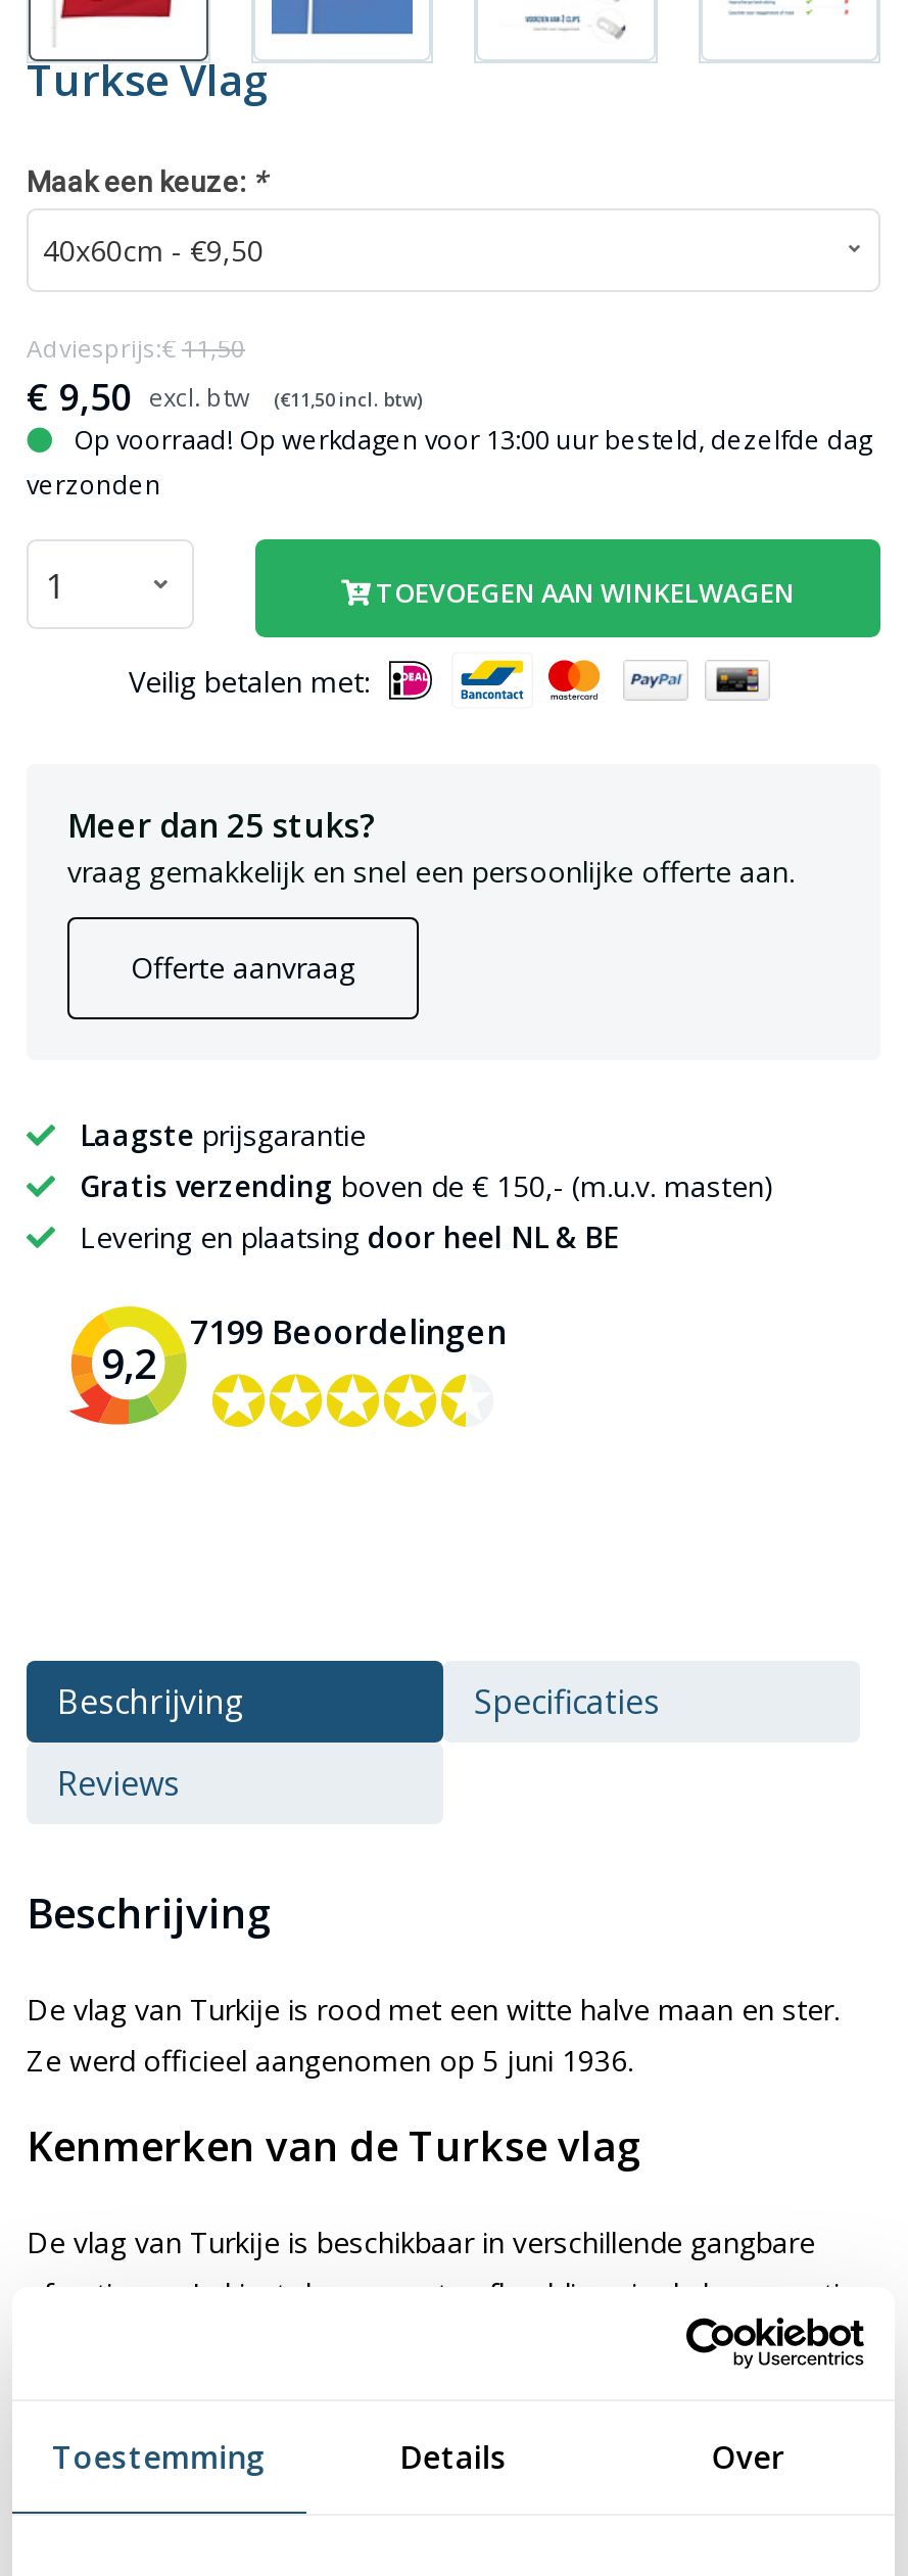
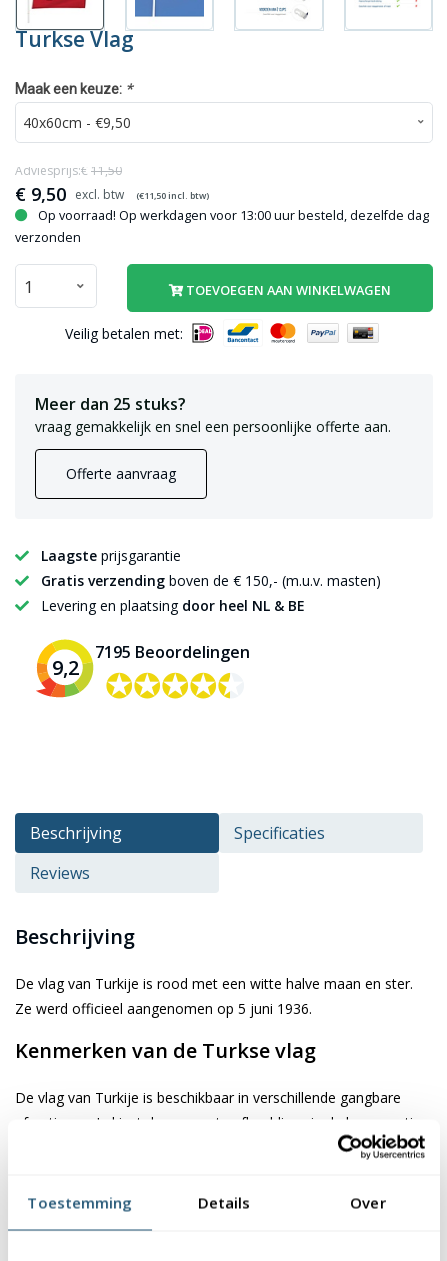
- 7199 Beoordelingen
+ 7195 Beoordelingen
